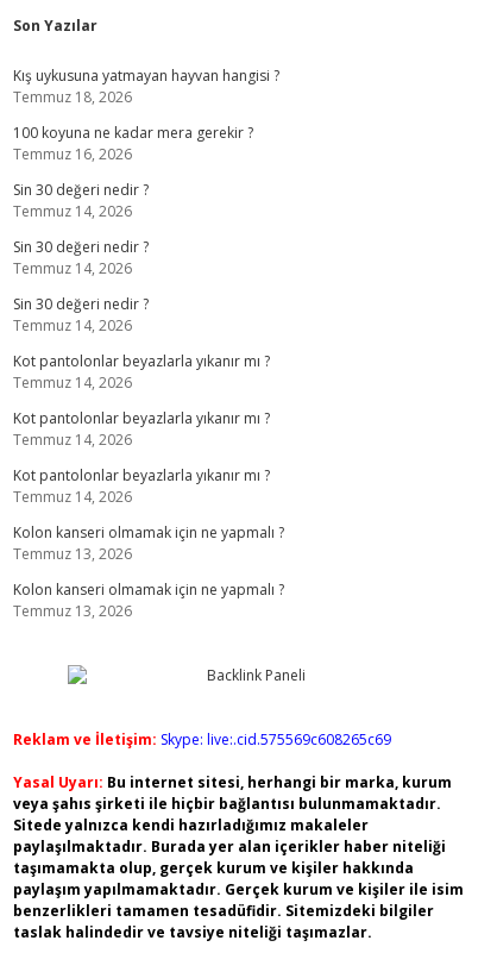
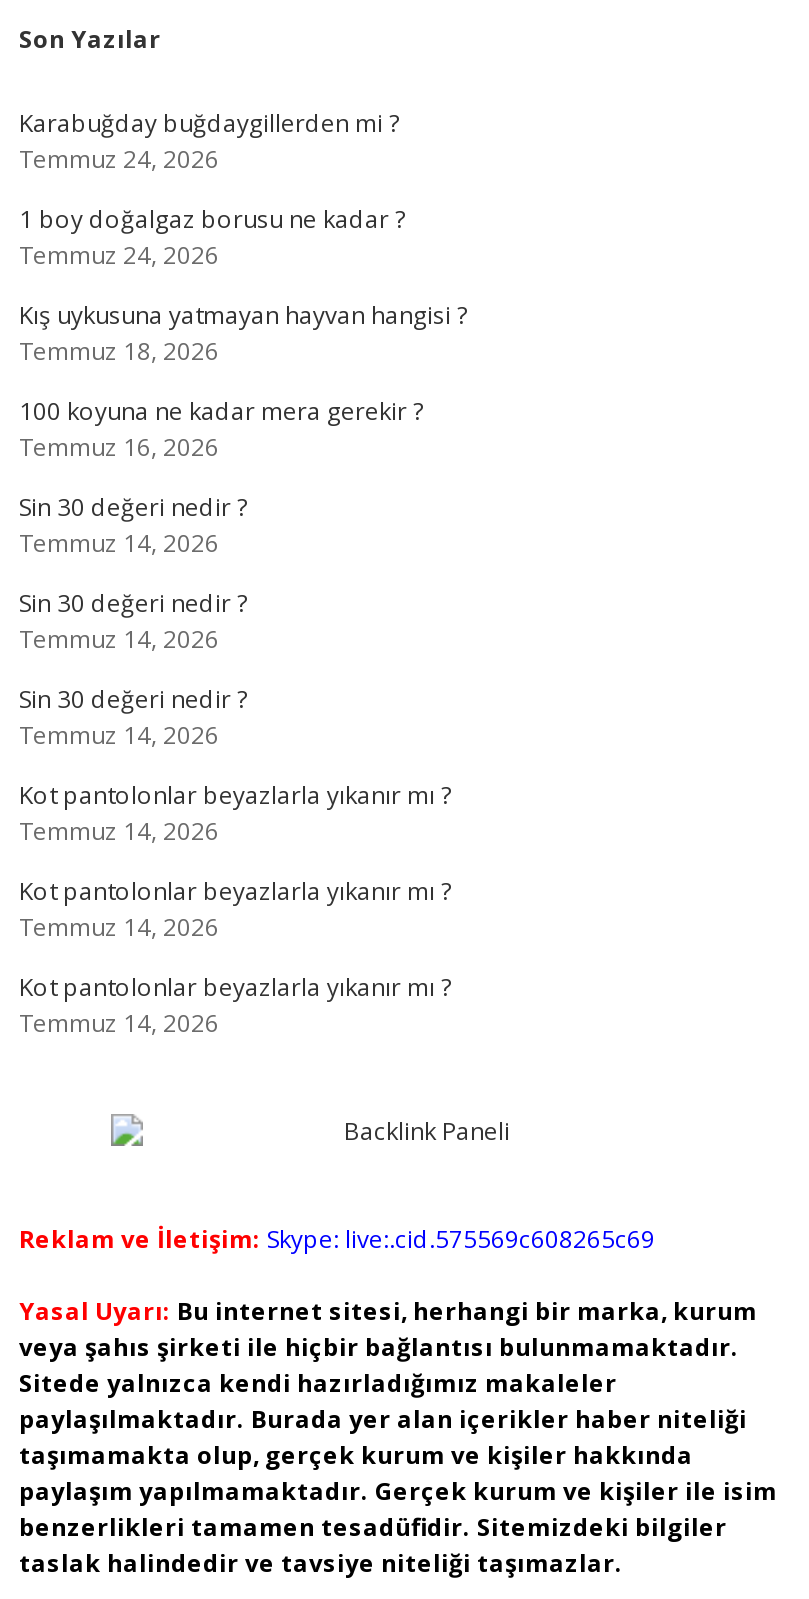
+ Karabuğday buğdaygillerden mi ?
+ Temmuz 24, 2026
+ 1 boy doğalgaz borusu ne kadar ?
+ Temmuz 24, 2026

moved down: Kış uykusuna yatmayan hayvan hangisi ? | Temmuz 18, 2026 | 100 koyuna ne kadar mera gerekir ? | ... | Kot pantolonlar beyazlarla yıkanır mı ? | Temmuz 14, 2026

- Kolon kanseri olmamak için ne yapmalı ?
- Temmuz 13, 2026
- Kolon kanseri olmamak için ne yapmalı ?
- Temmuz 13, 2026
